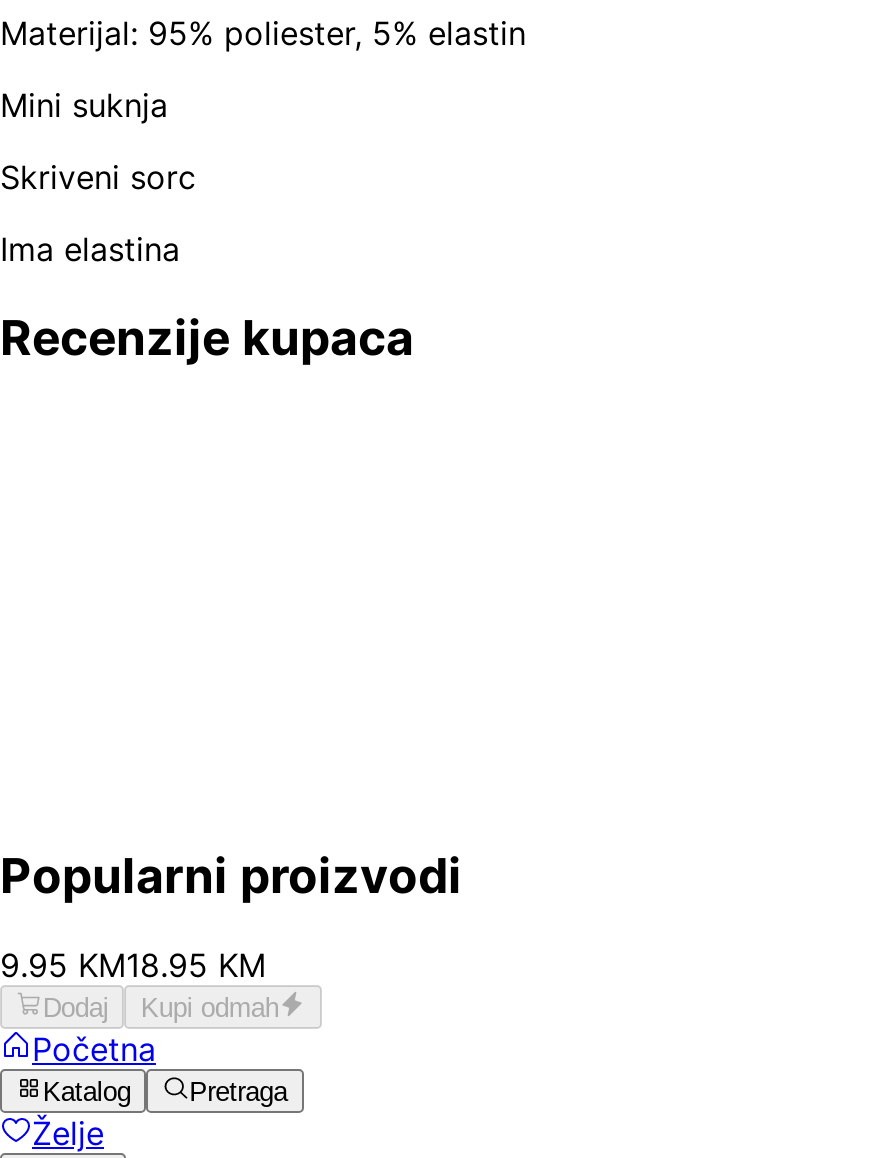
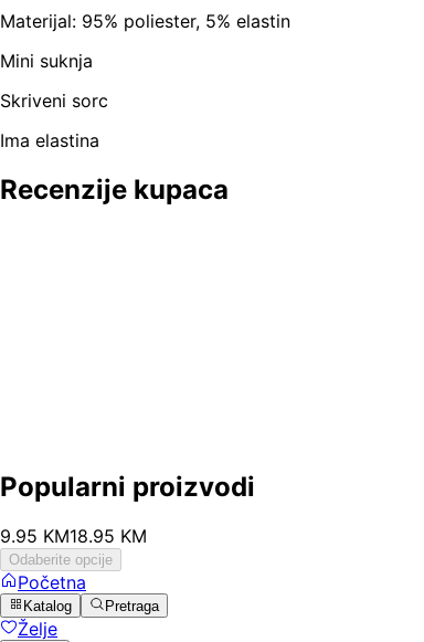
- Dodaj
- Kupi odmah
+ Odaberite opcije
